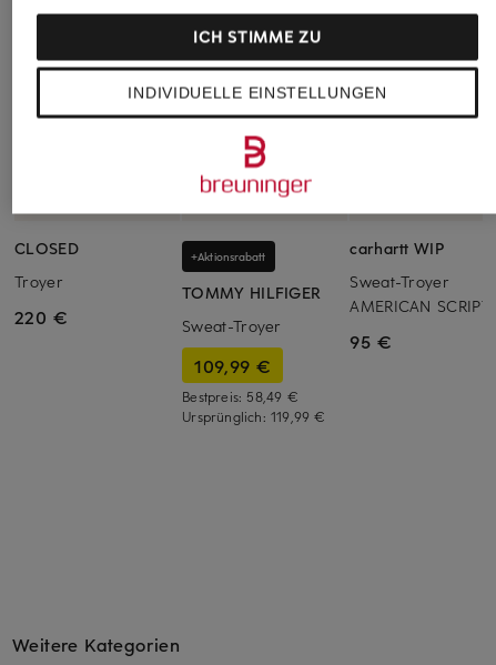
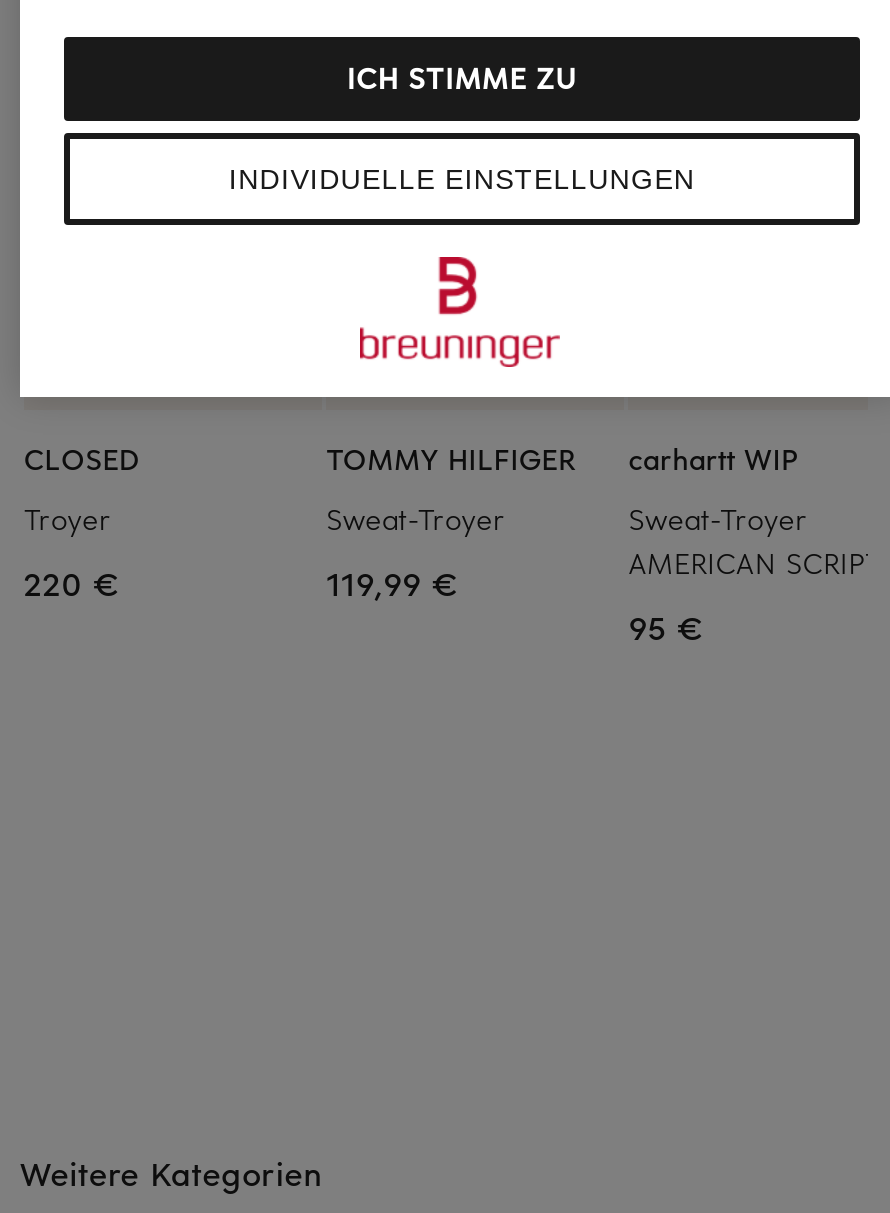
- +Aktionsrabatt

moved up: TOMMY HILFIGER | Sweat-Troyer

- 109,99 €
- Bestpreis: 58,49 €
- Ursprünglich: 119,99 €
+ 119,99 €
